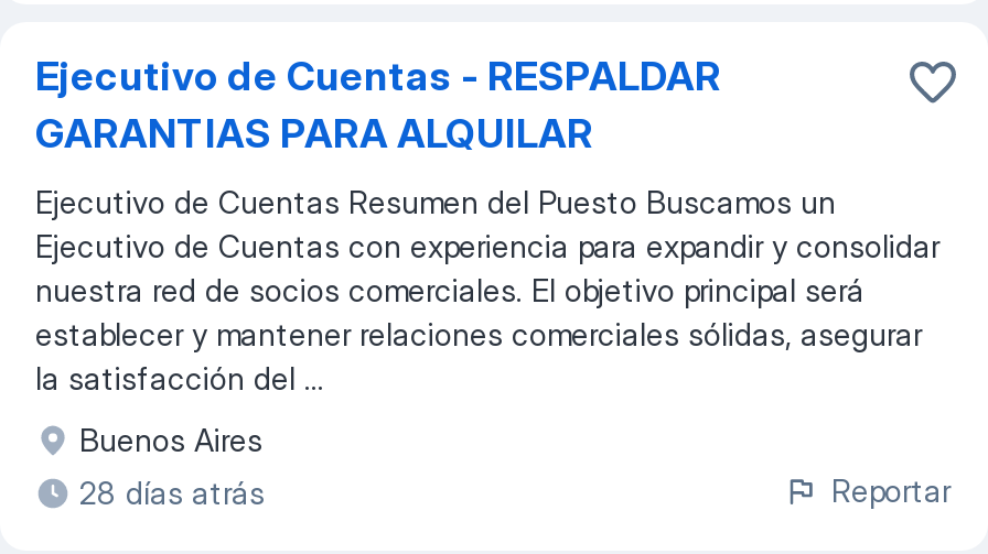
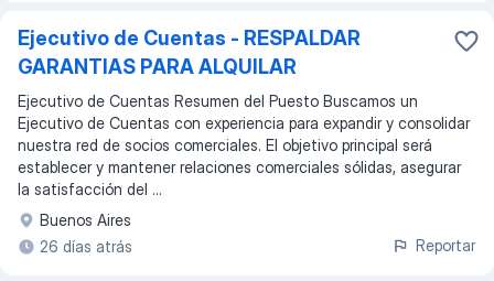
- 28 días atrás
+ 26 días atrás
